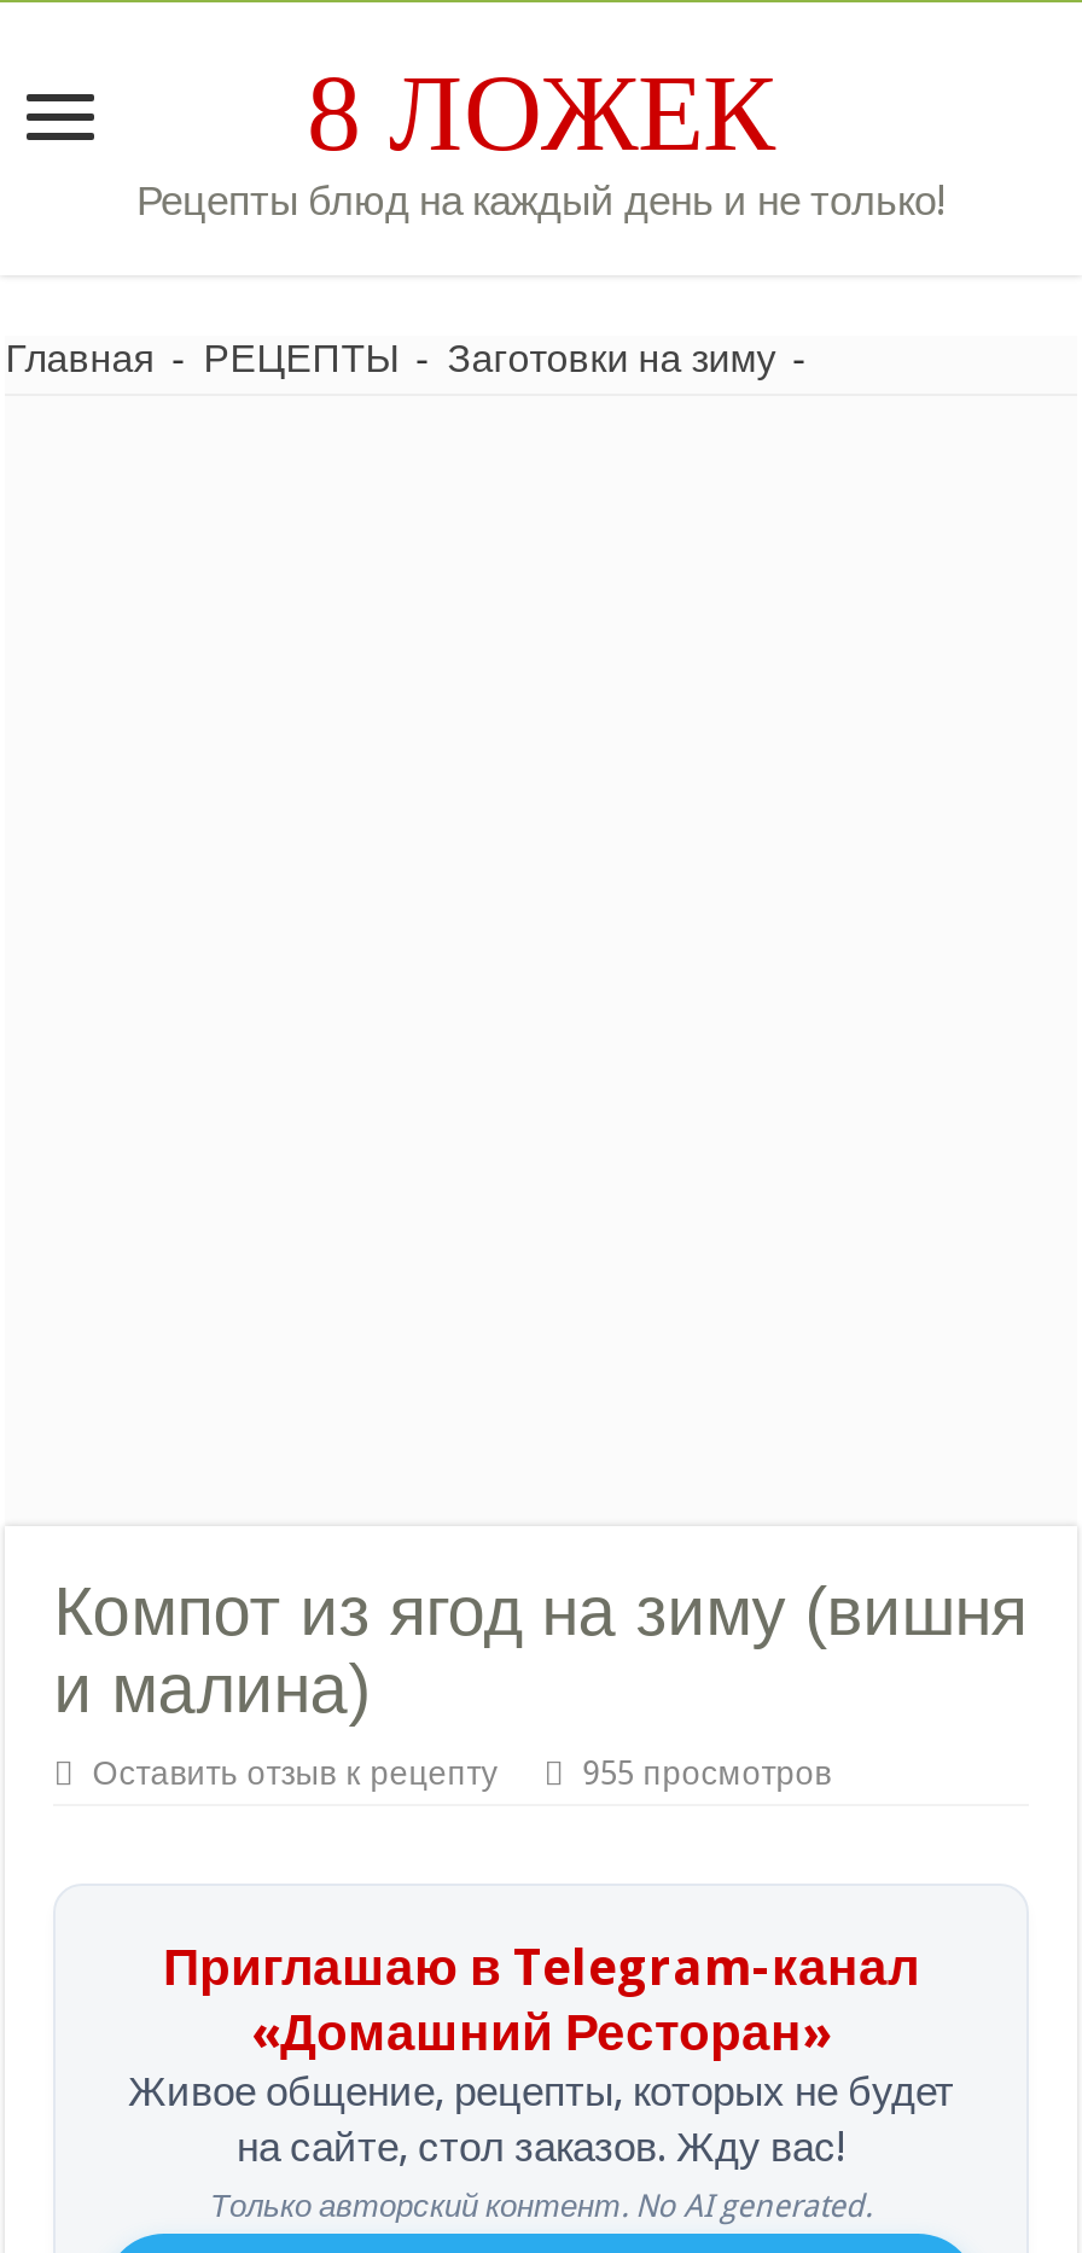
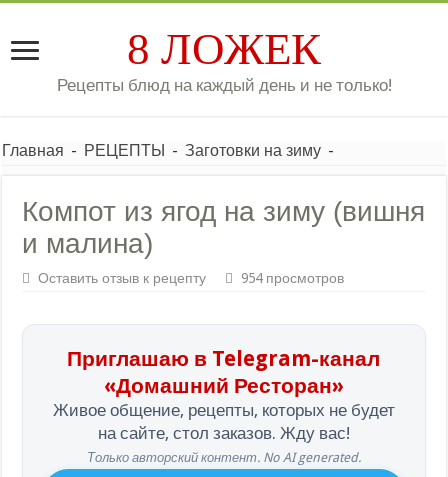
- 955 просмотров
+ 954 просмотров
